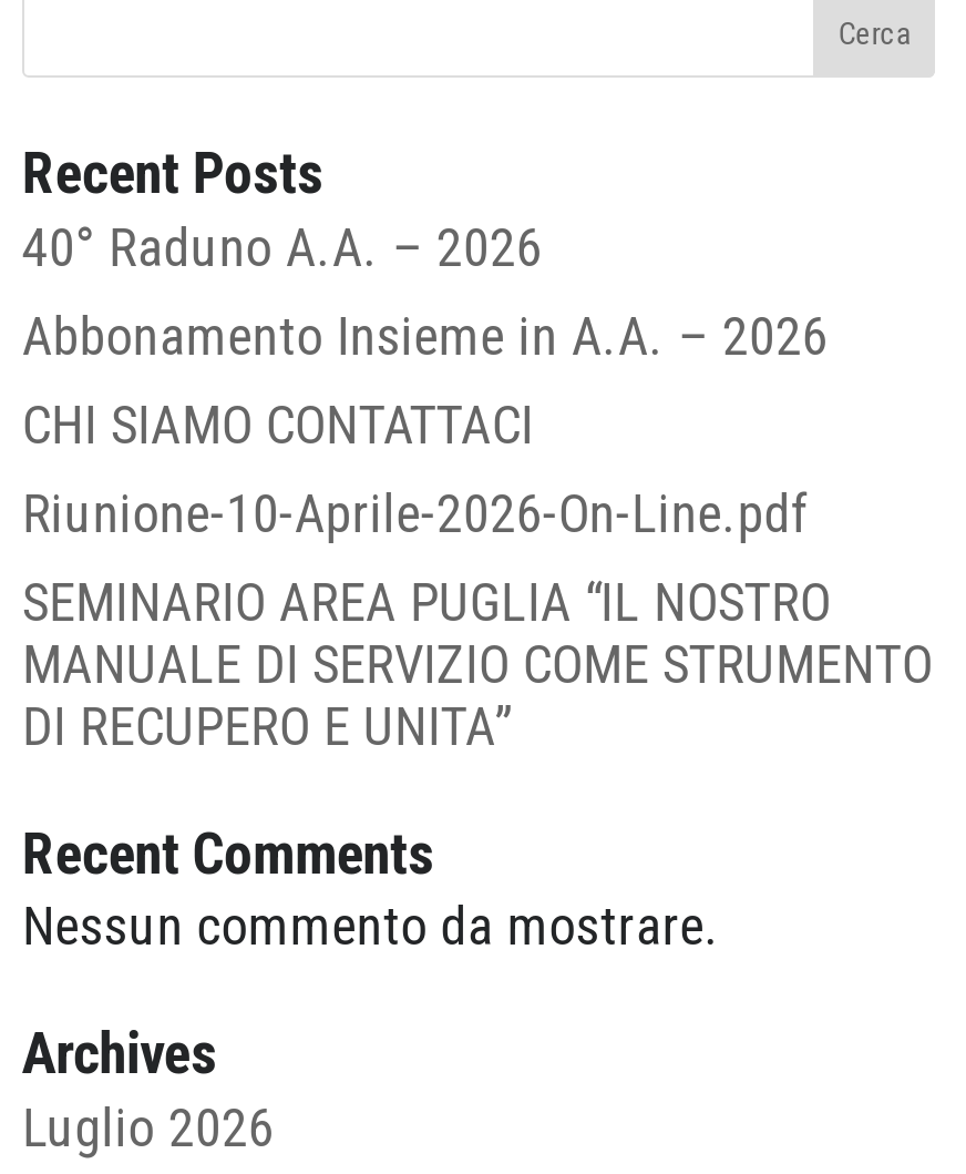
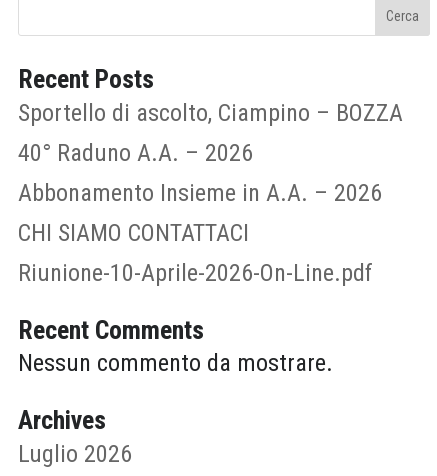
+ Sportello di ascolto, Ciampino – BOZZA

moved down: 40° Raduno A.A. – 2026 | Abbonamento Insieme in A.A. – 2026 | CHI SIAMO CONTATTACI | Riunione-10-Aprile-2026-On-Line.pdf

- SEMINARIO AREA PUGLIA “IL NOSTRO
- MANUALE DI SERVIZIO COME STRUMENTO
- DI RECUPERO E UNITA”
